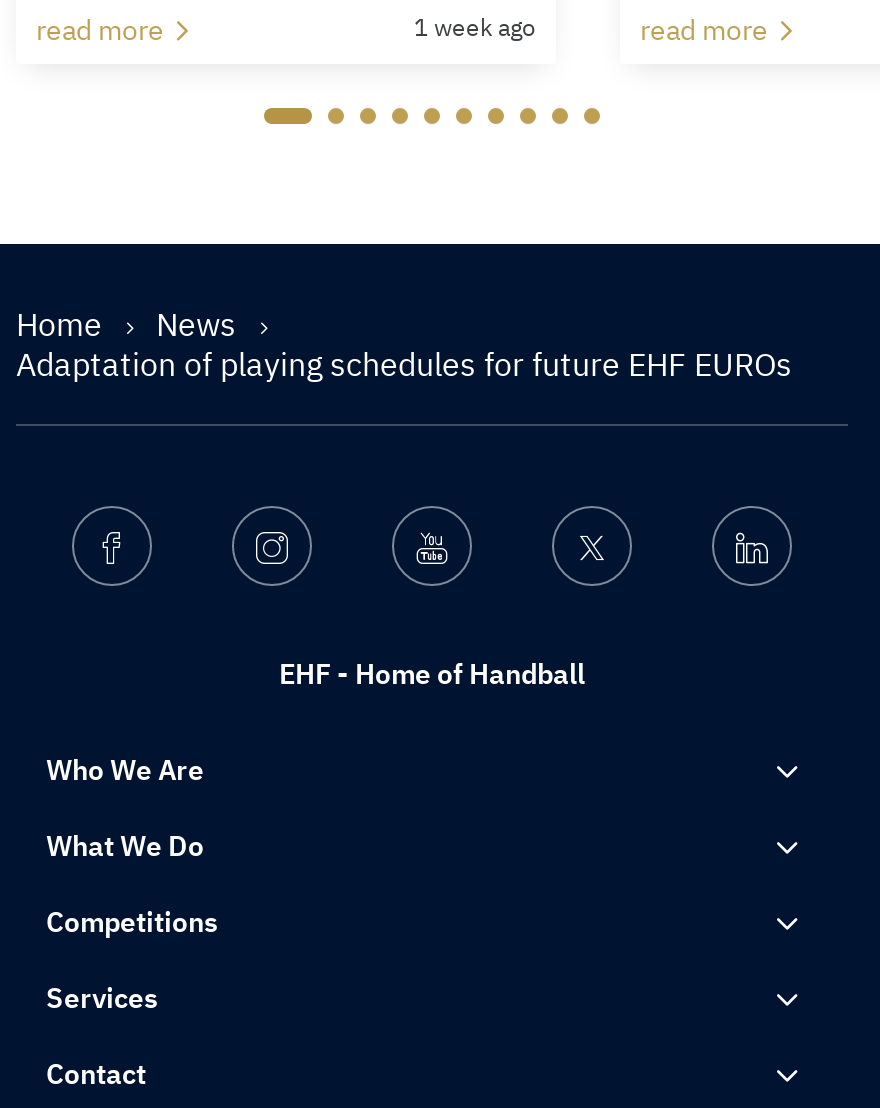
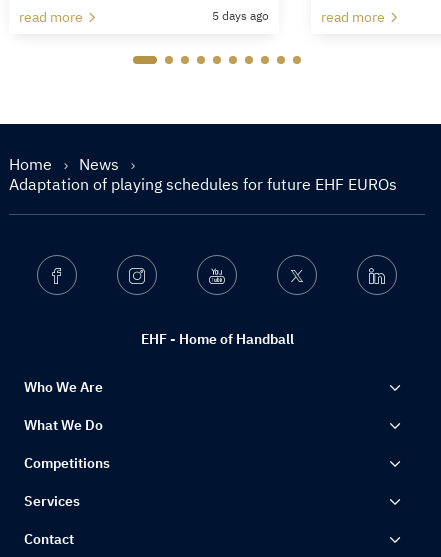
- 1 week ago
+ 5 days ago
